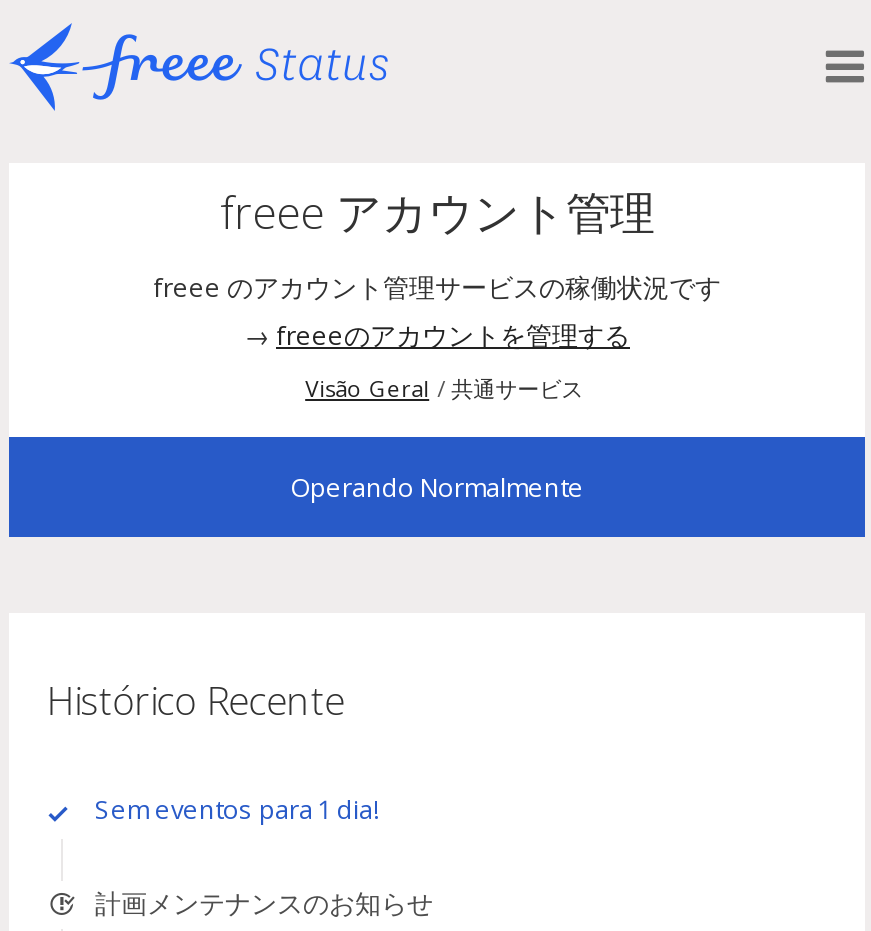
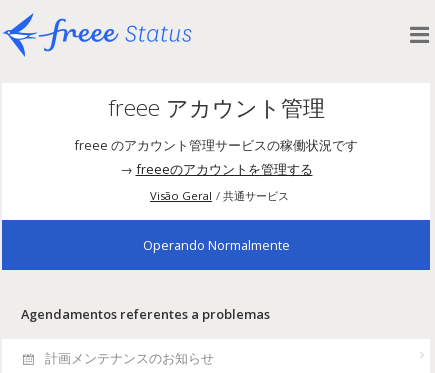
- Histórico Recente
- Sem eventos para 1 dia!
+ Agendamentos referentes a problemas
